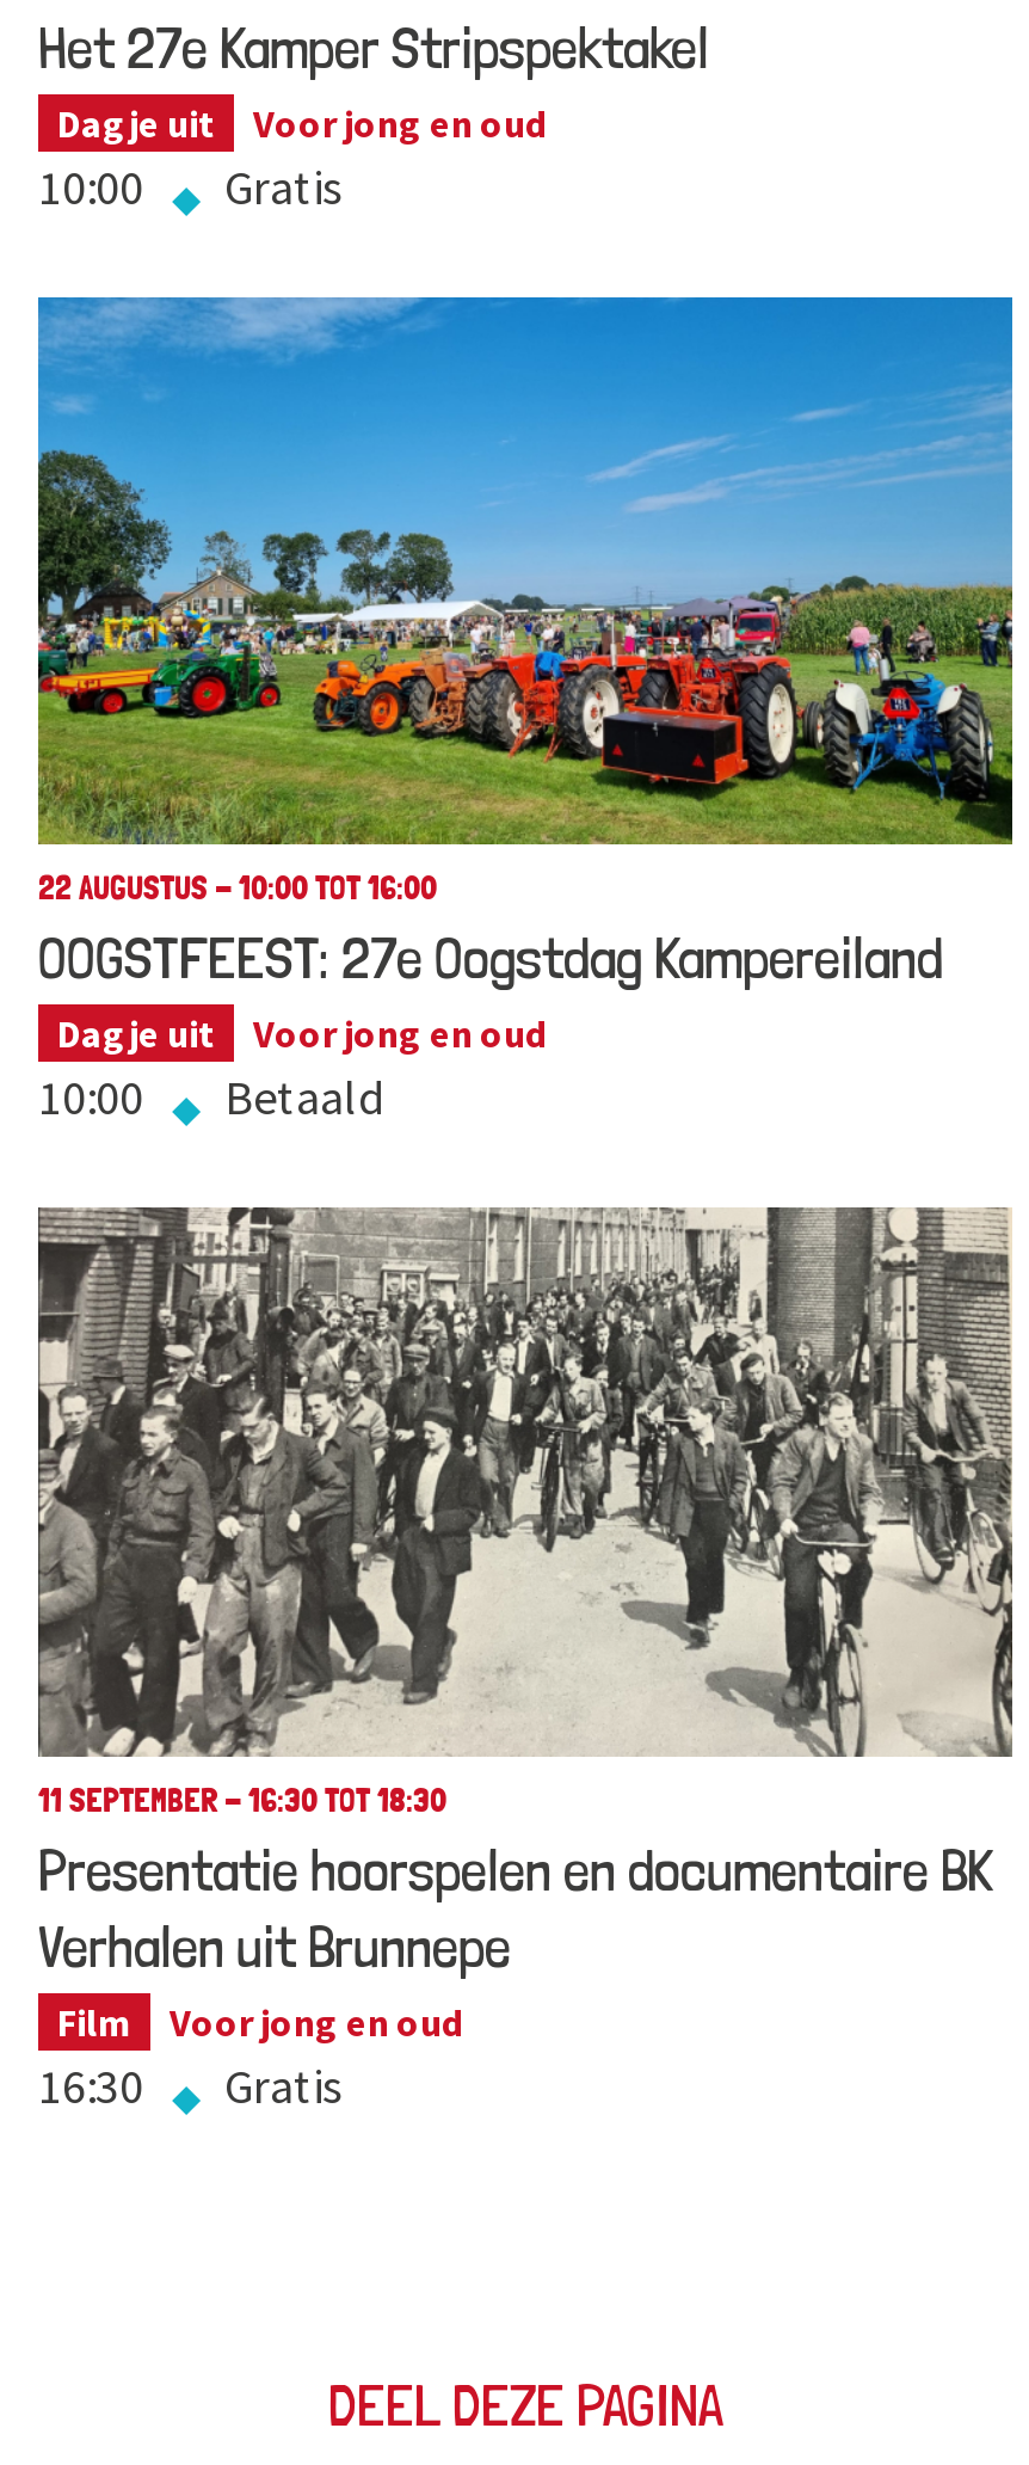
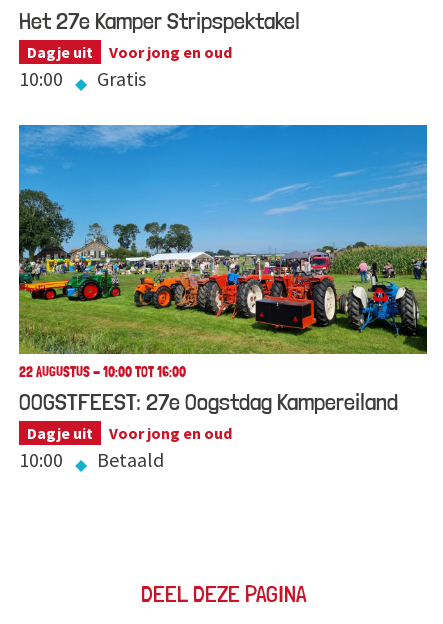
- [image]
- 11 SEPTEMBER - 16:30 TOT 18:30
- Presentatie hoorspelen en documentaire BK
- Verhalen uit Brunnepe
- Film
- Voor jong en oud
- 16:30
- Gratis
